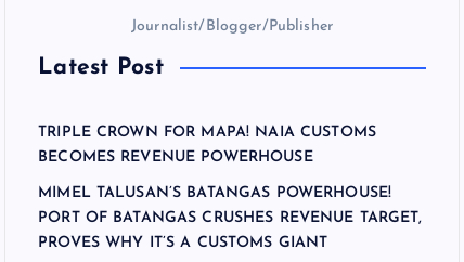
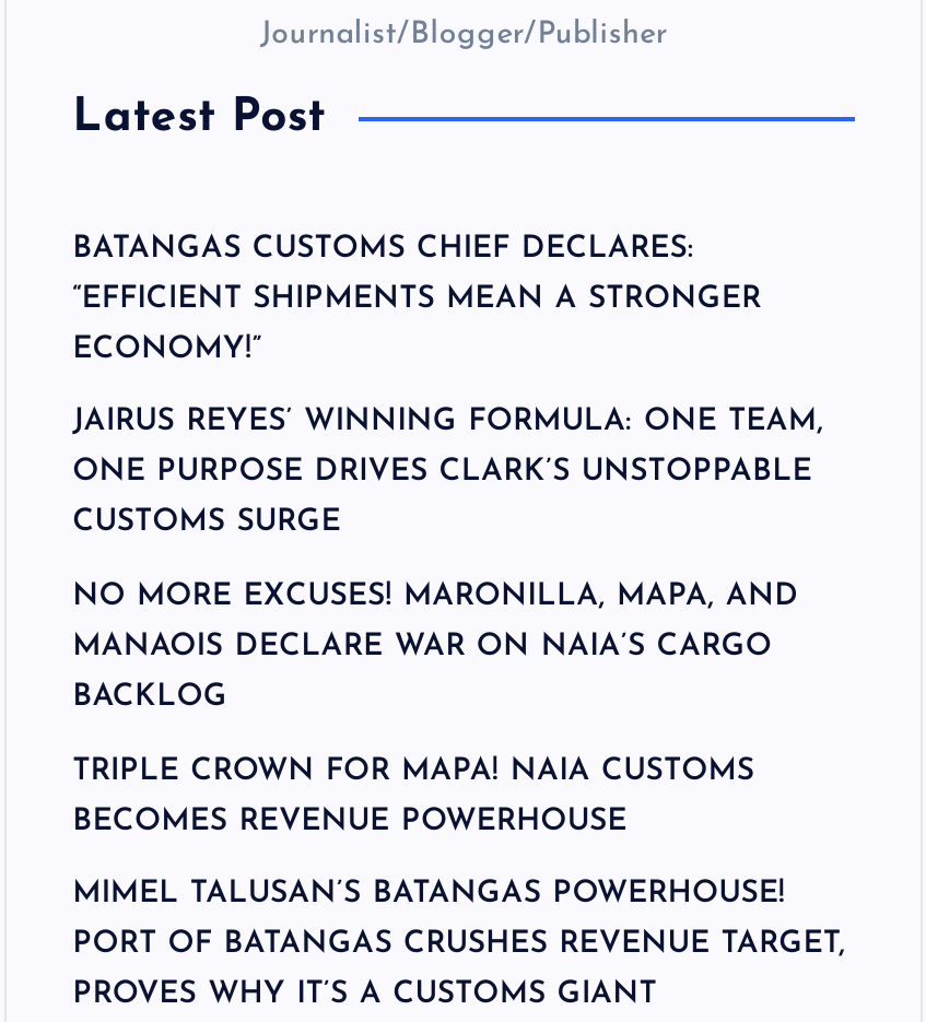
+ BATANGAS CUSTOMS CHIEF DECLARES:
+ “EFFICIENT SHIPMENTS MEAN A STRONGER
+ ECONOMY!”
+ JAIRUS REYES’ WINNING FORMULA: ONE TEAM,
+ ONE PURPOSE DRIVES CLARK’S UNSTOPPABLE
+ CUSTOMS SURGE
+ NO MORE EXCUSES! MARONILLA, MAPA, AND
+ MANAOIS DECLARE WAR ON NAIA’S CARGO
+ BACKLOG
